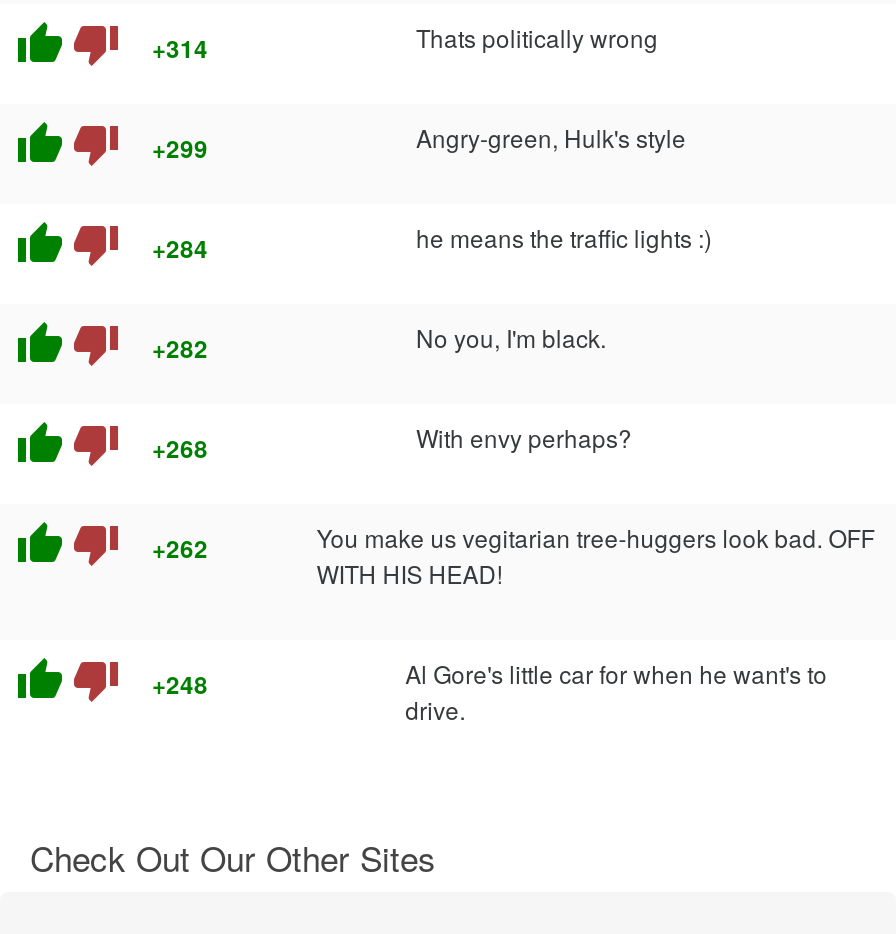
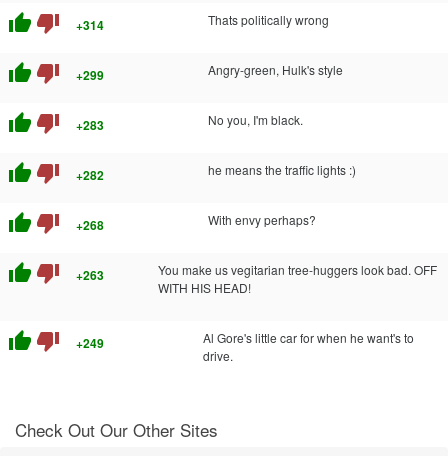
- +284
+ +283

moved down: he means the traffic lights :)

moved up: No you, I'm black.

- +262
+ +263

- +248
+ +249
